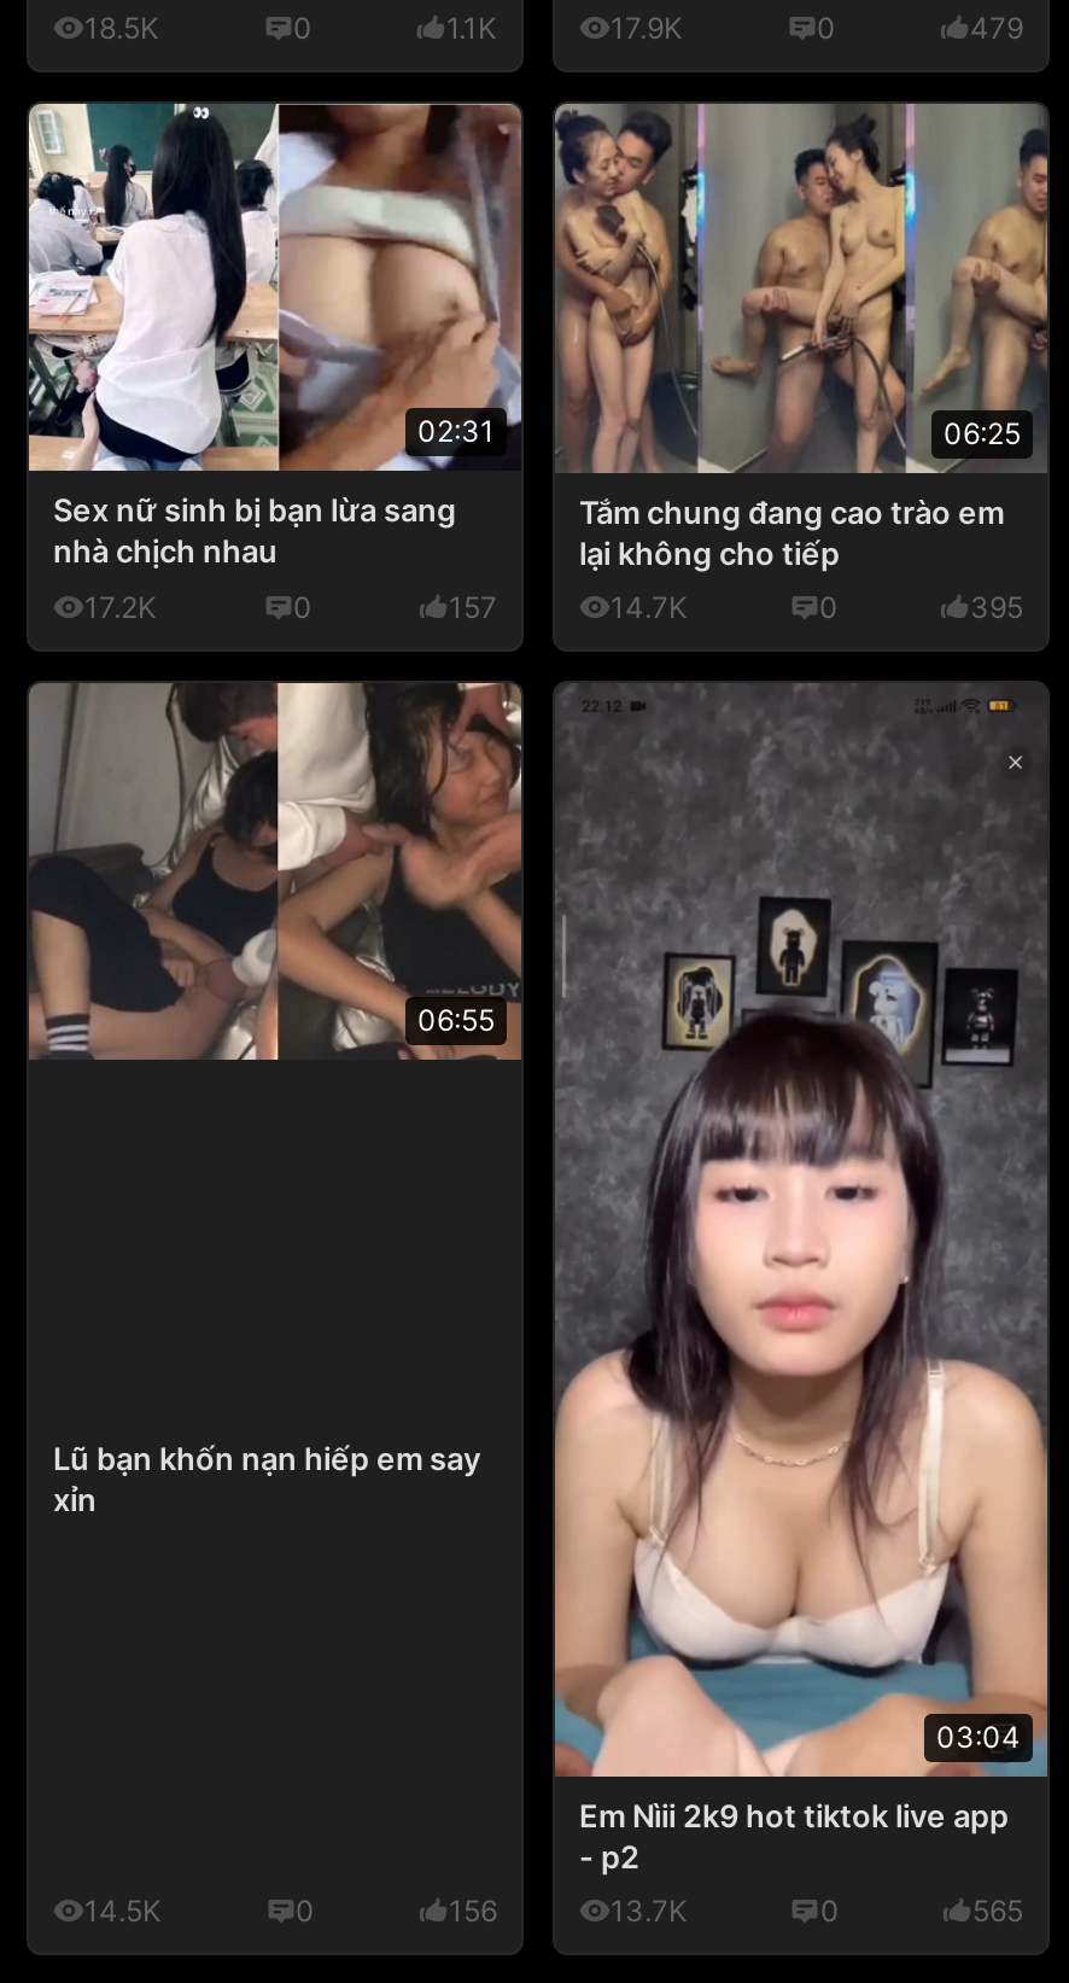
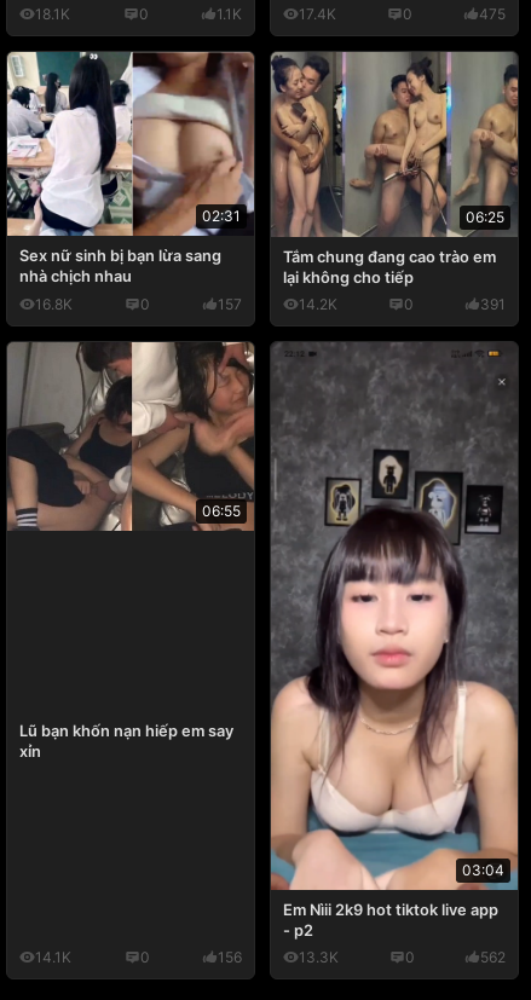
- 18.5K
+ 18.1K

- 17.9K
+ 17.4K

- 479
+ 475

- 17.2K
+ 16.8K

- 14.7K
+ 14.2K

- 395
+ 391

- 14.5K
+ 14.1K

- 13.7K
+ 13.3K

- 565
+ 562
